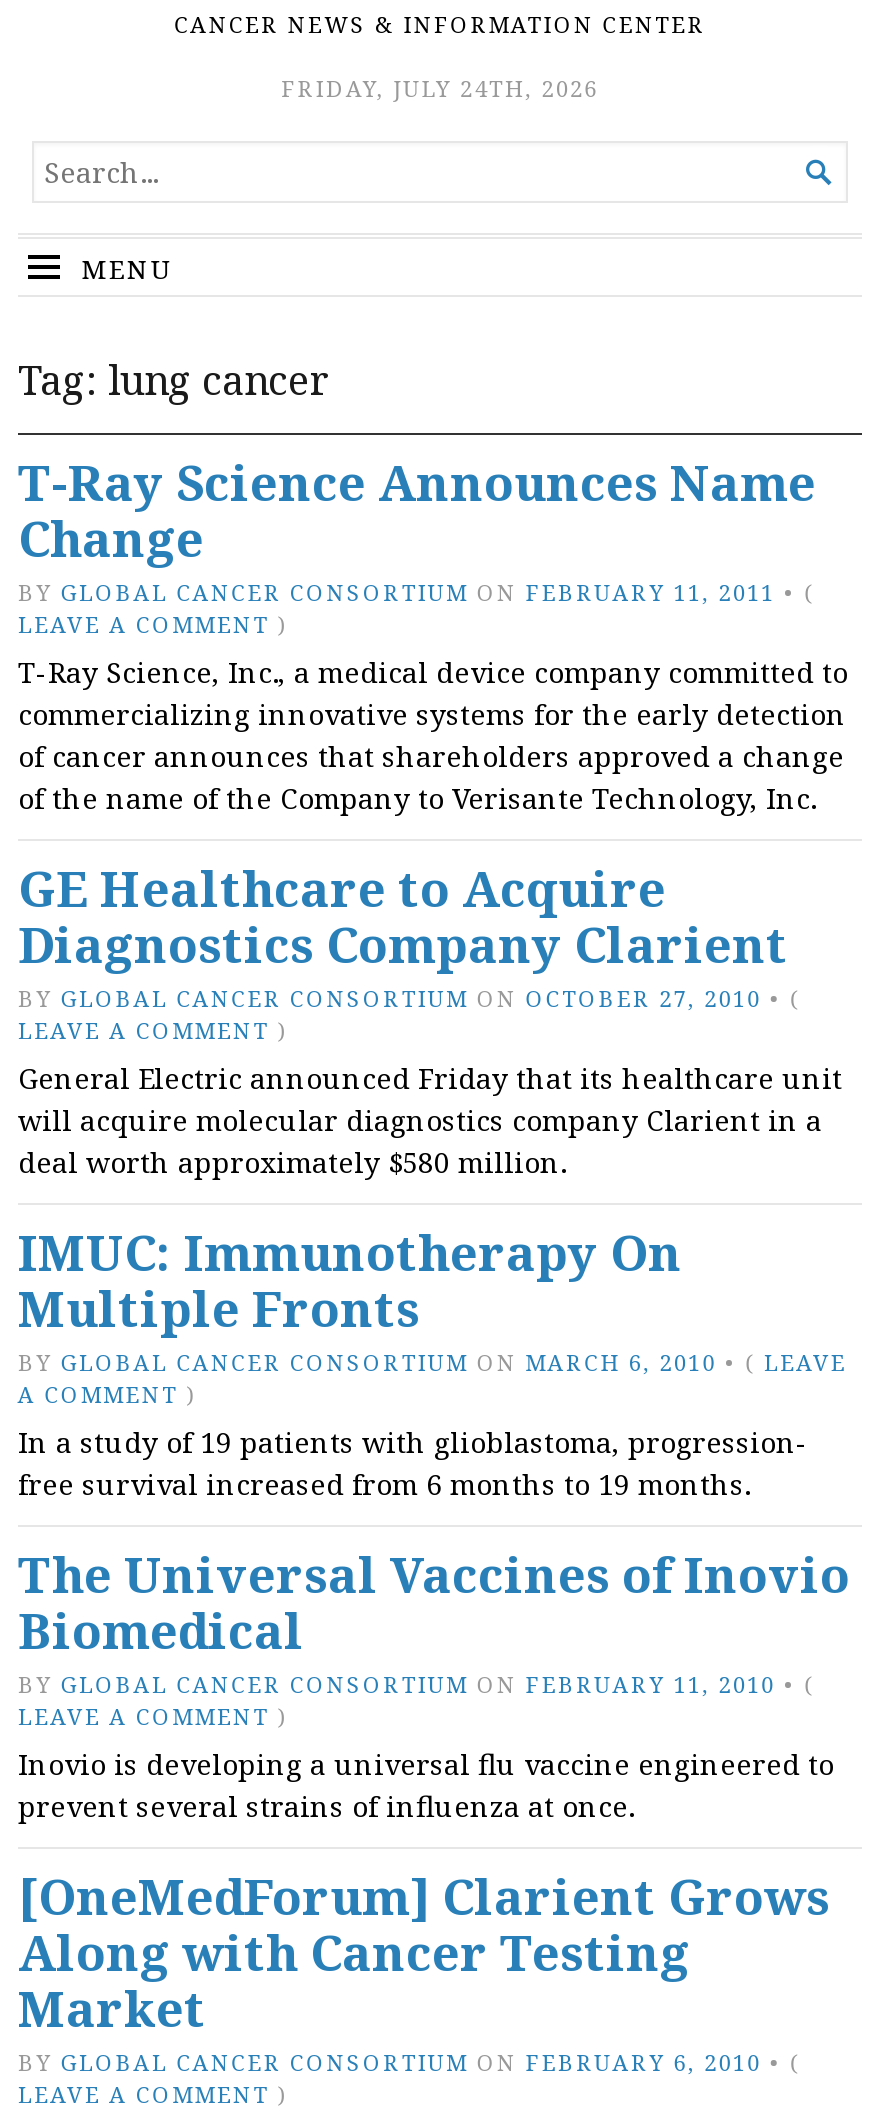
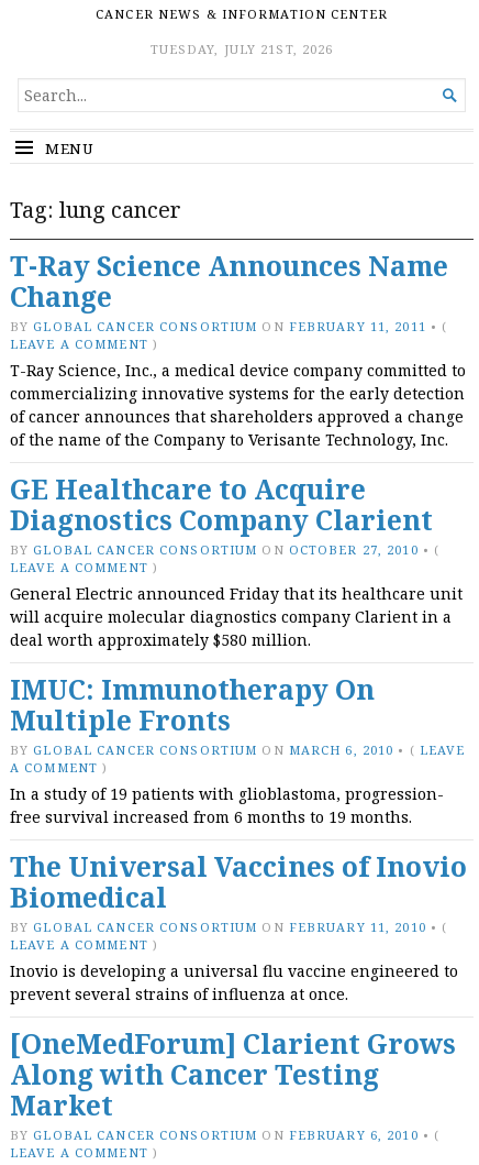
- FRIDAY, JULY 24TH, 2026
+ TUESDAY, JULY 21ST, 2026
